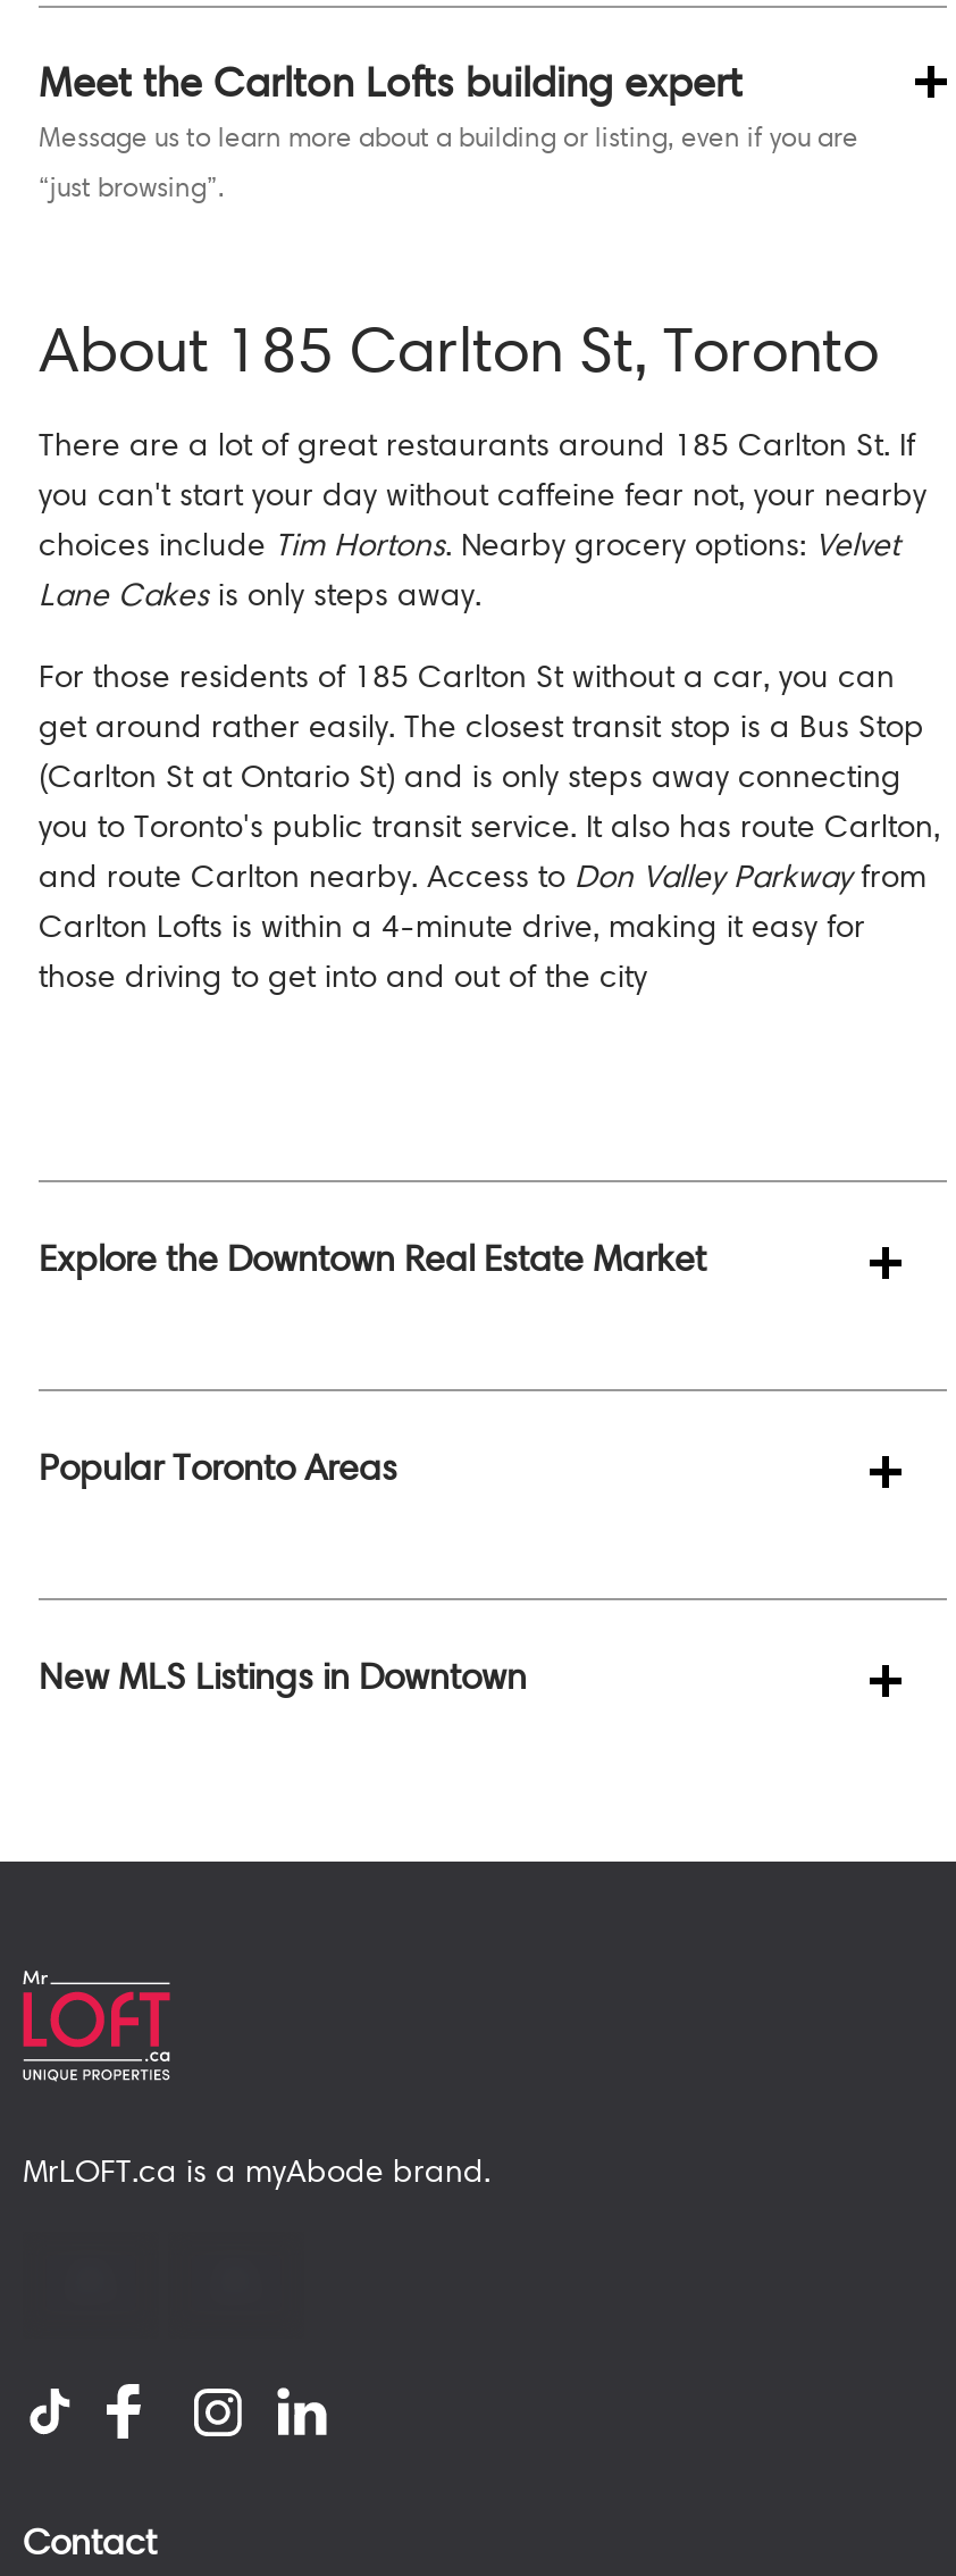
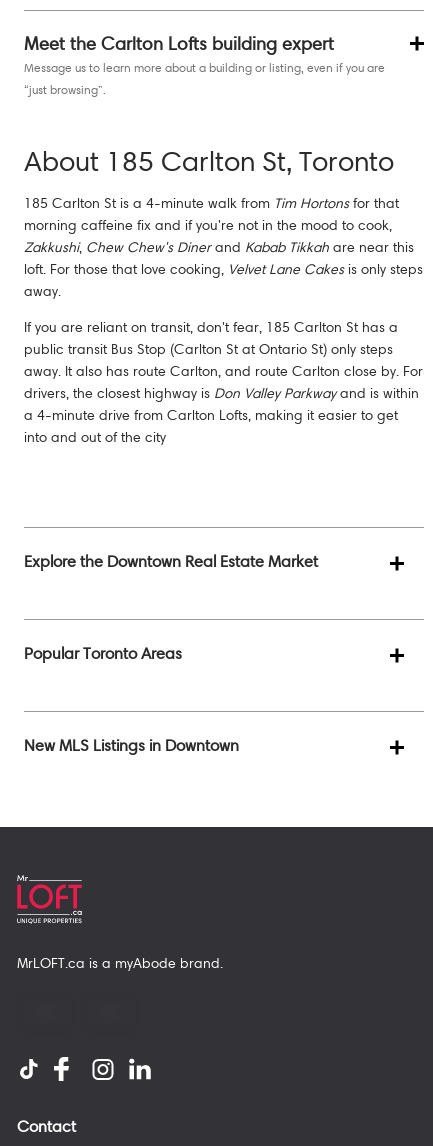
- There are a lot of great restaurants around 185 Carlton St. If
- you can't start your day without caffeine fear not, your nearby
- choices include Tim Hortons. Nearby grocery options: Velvet
- Lane Cakes is only steps away.
+ 185 Carlton St is a 4-minute walk from Tim Hortonsfor that
+ morning caffeine fix and if you're not in the mood to cook,
+ Zakkushi, Chew Chew's Dinerand Kabab Tikkah are near this
+ loft. For those that love cooking, Velvet Lane Cakes is only steps
+ away.

- For those residents of 185 Carlton St without a car, you can
- get around rather easily. The closest transit stop is a Bus Stop
- (Carlton St at Ontario St) and is only steps away connecting
- you to Toronto's public transit service. It also has route Carlton,
- and route Carlton nearby. Access to Don Valley Parkwayfrom
- Carlton Lofts is within a 4-minute drive, making it easy for
- those driving to get into and out of the city
+ If you are reliant on transit, don't fear, 185 Carlton St has a
+ public transit Bus Stop (Carlton St at Ontario St) only steps
+ away. It also has route Carlton, and route Carlton close by. For
+ drivers, the closest highway is Don Valley Parkwayand is within
+ a 4-minute drive from Carlton Lofts, making it easier to get
+ into and out of the city
